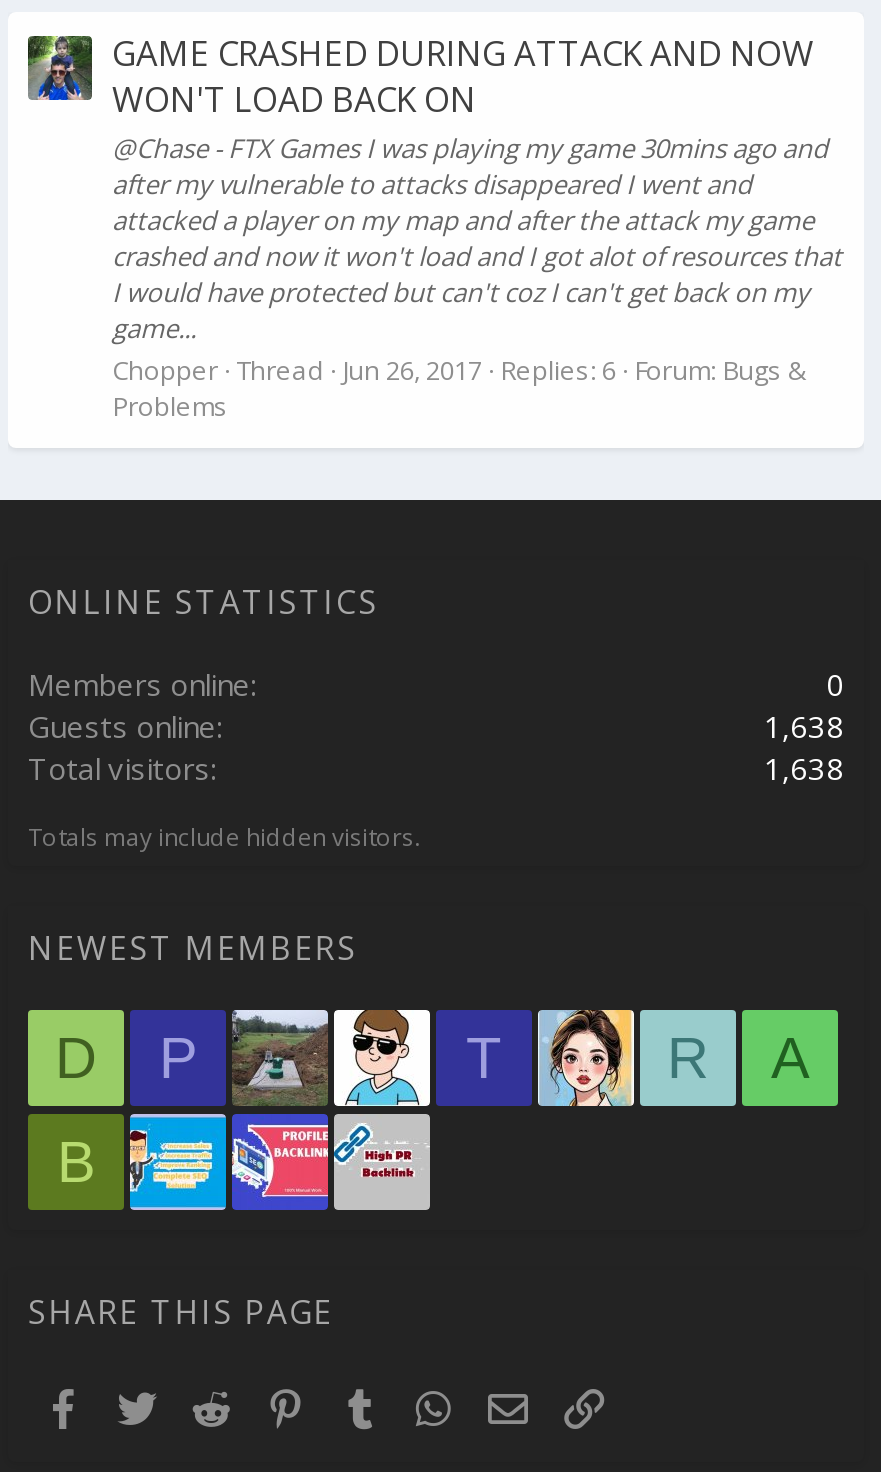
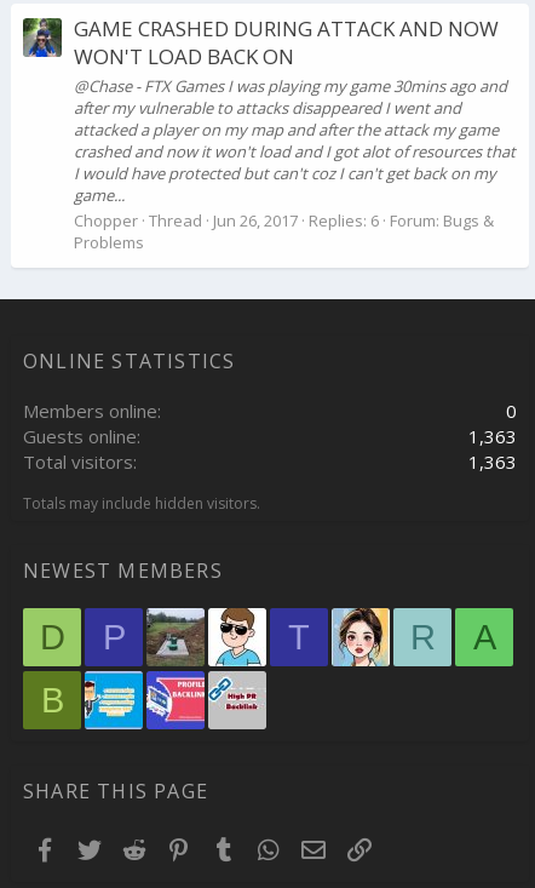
- 1,638
+ 1,363

- 1,638
+ 1,363
